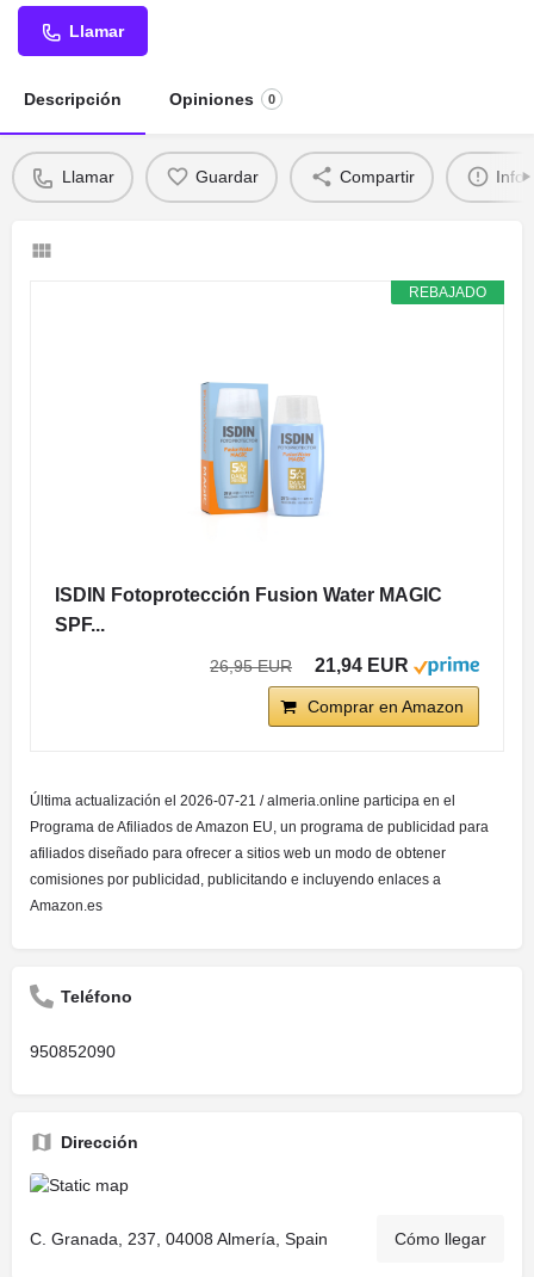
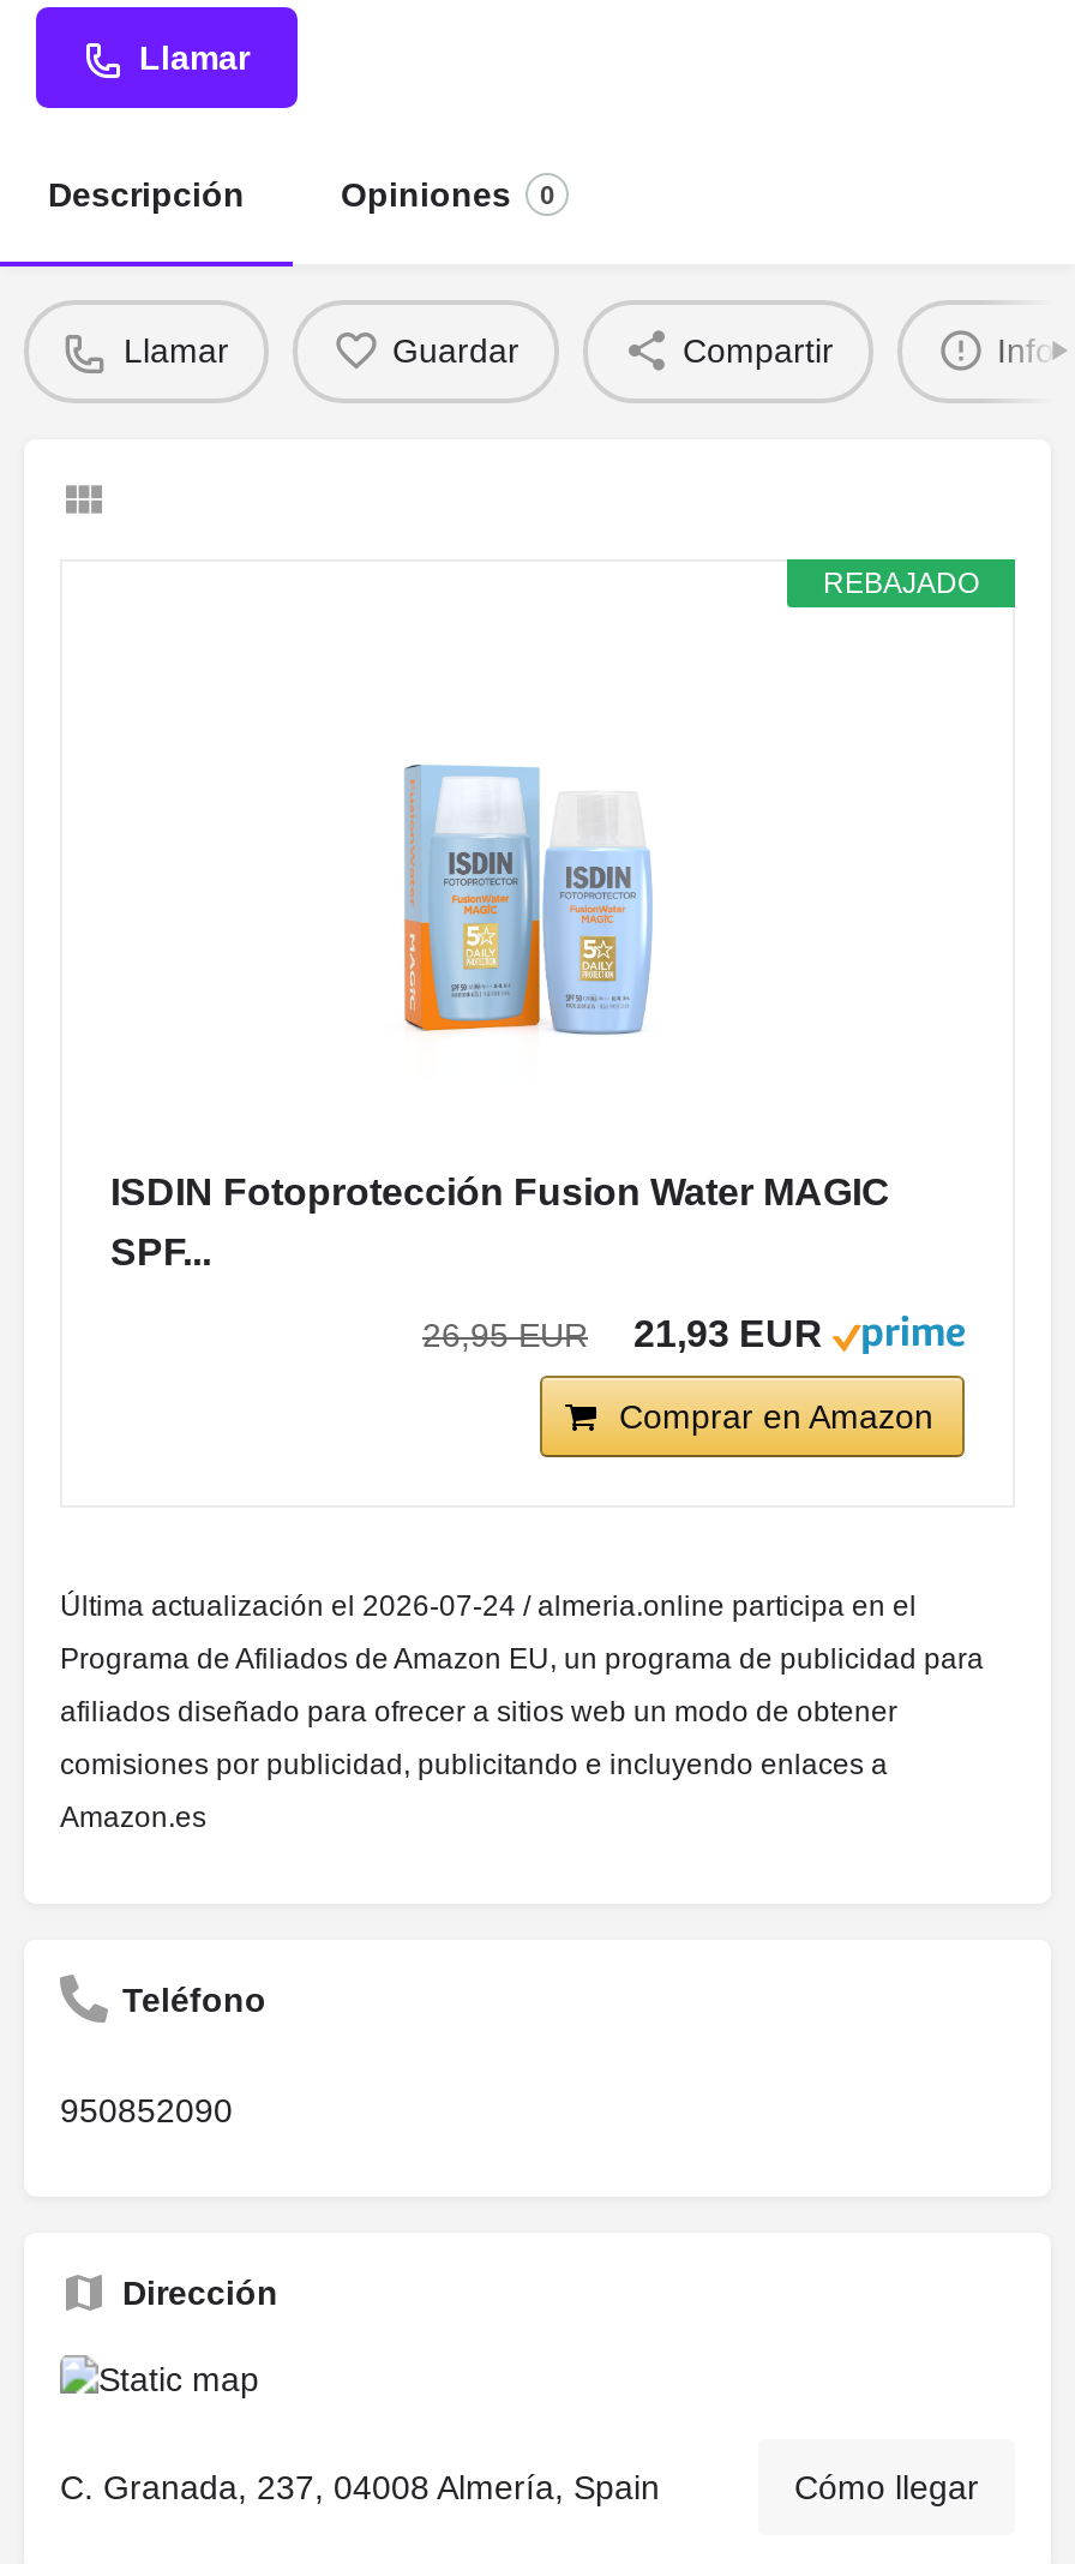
- 26,95 EUR 21,94 EUR
+ 26,95 EUR 21,93 EUR

- Última actualización el 2026-07-21 / almeria.online participa en el
+ Última actualización el 2026-07-24 / almeria.online participa en el
